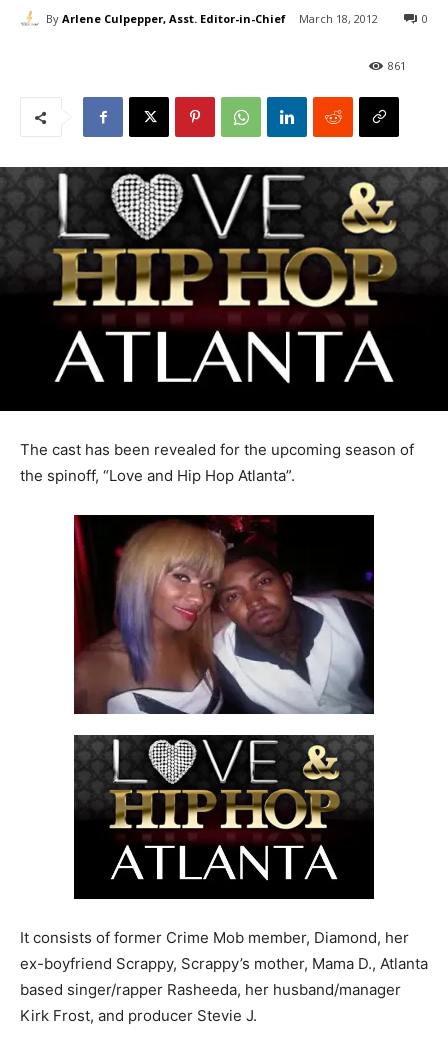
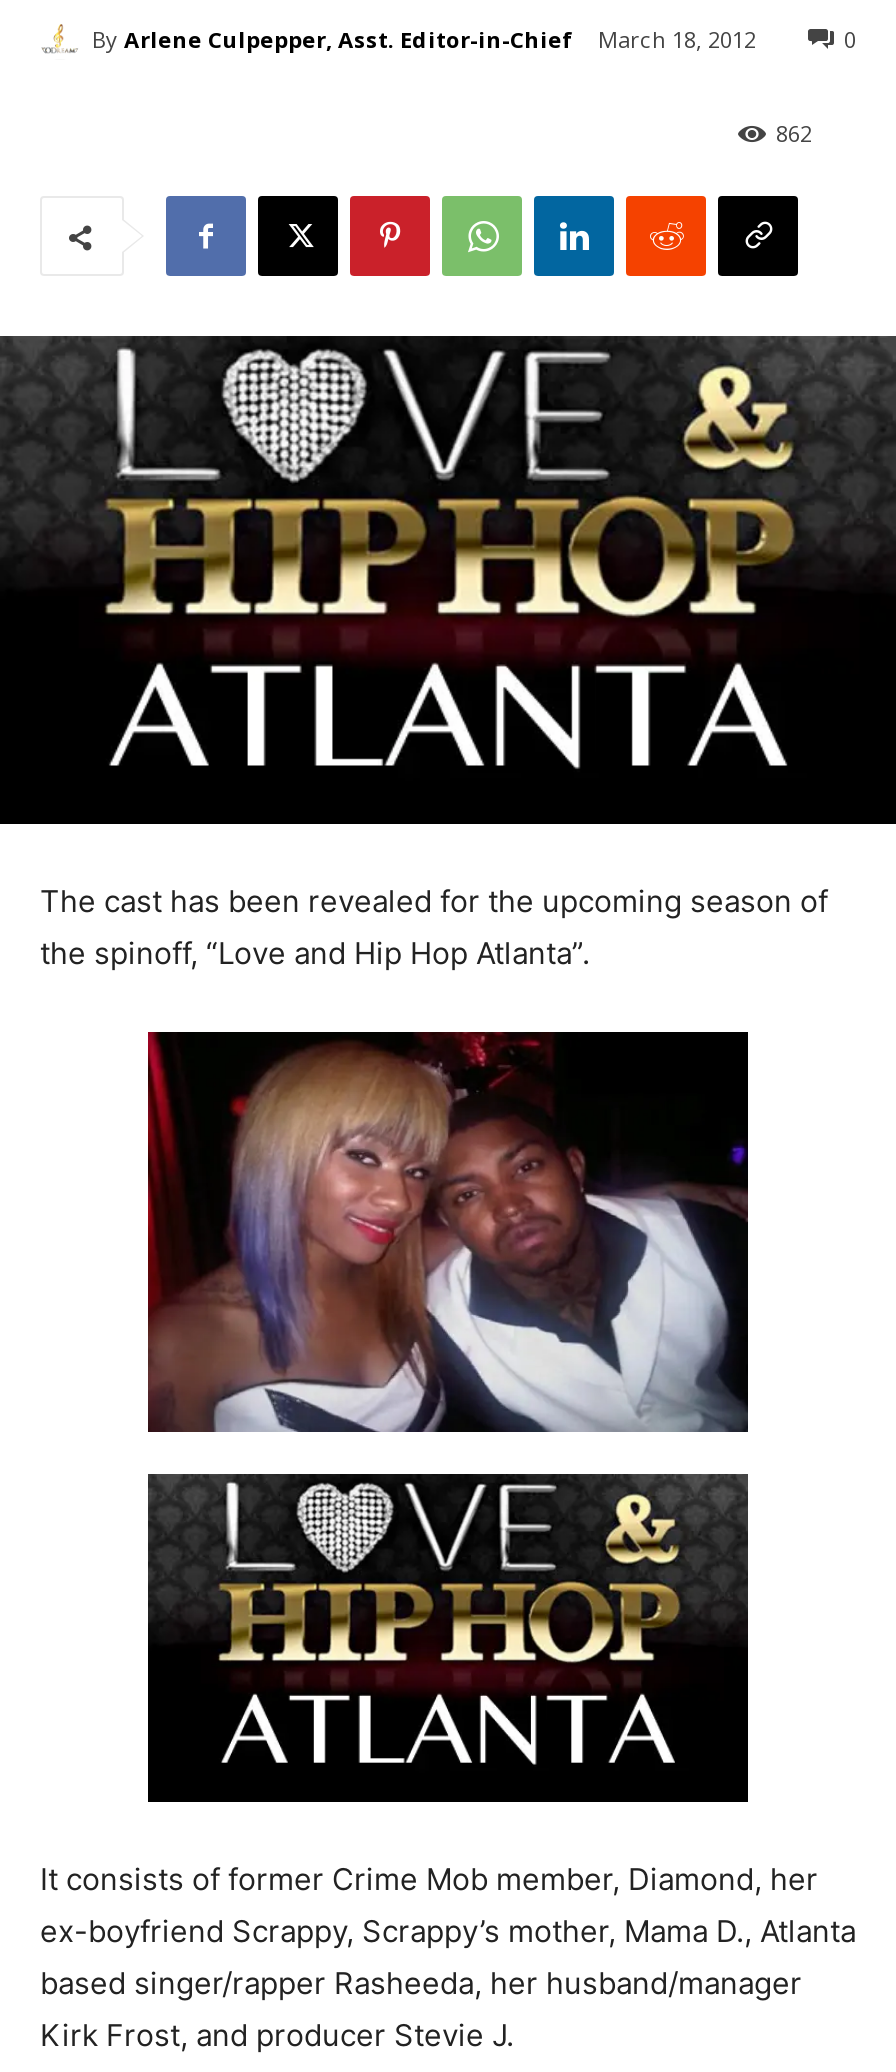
- 861
+ 862
